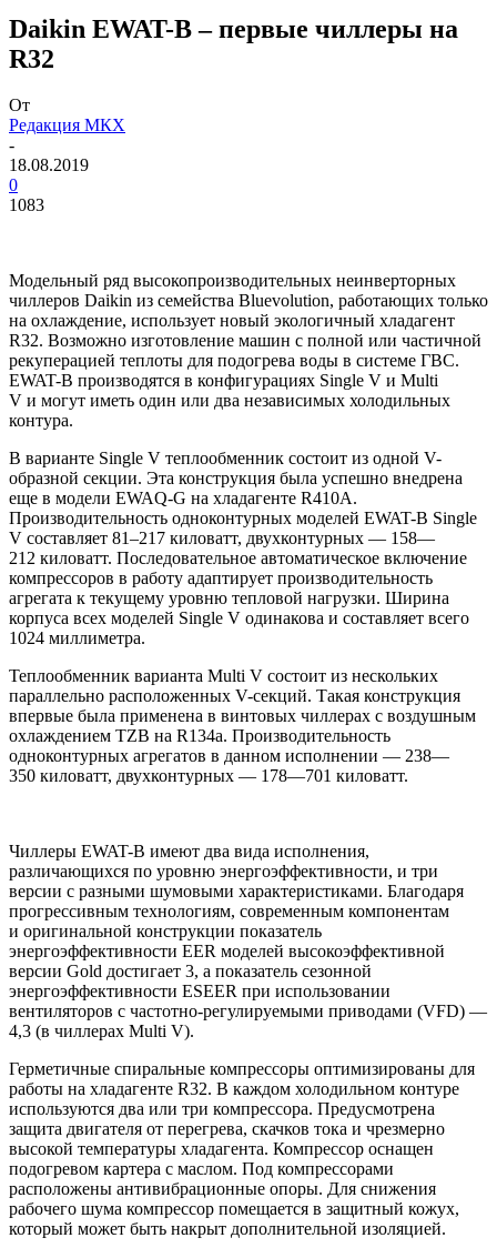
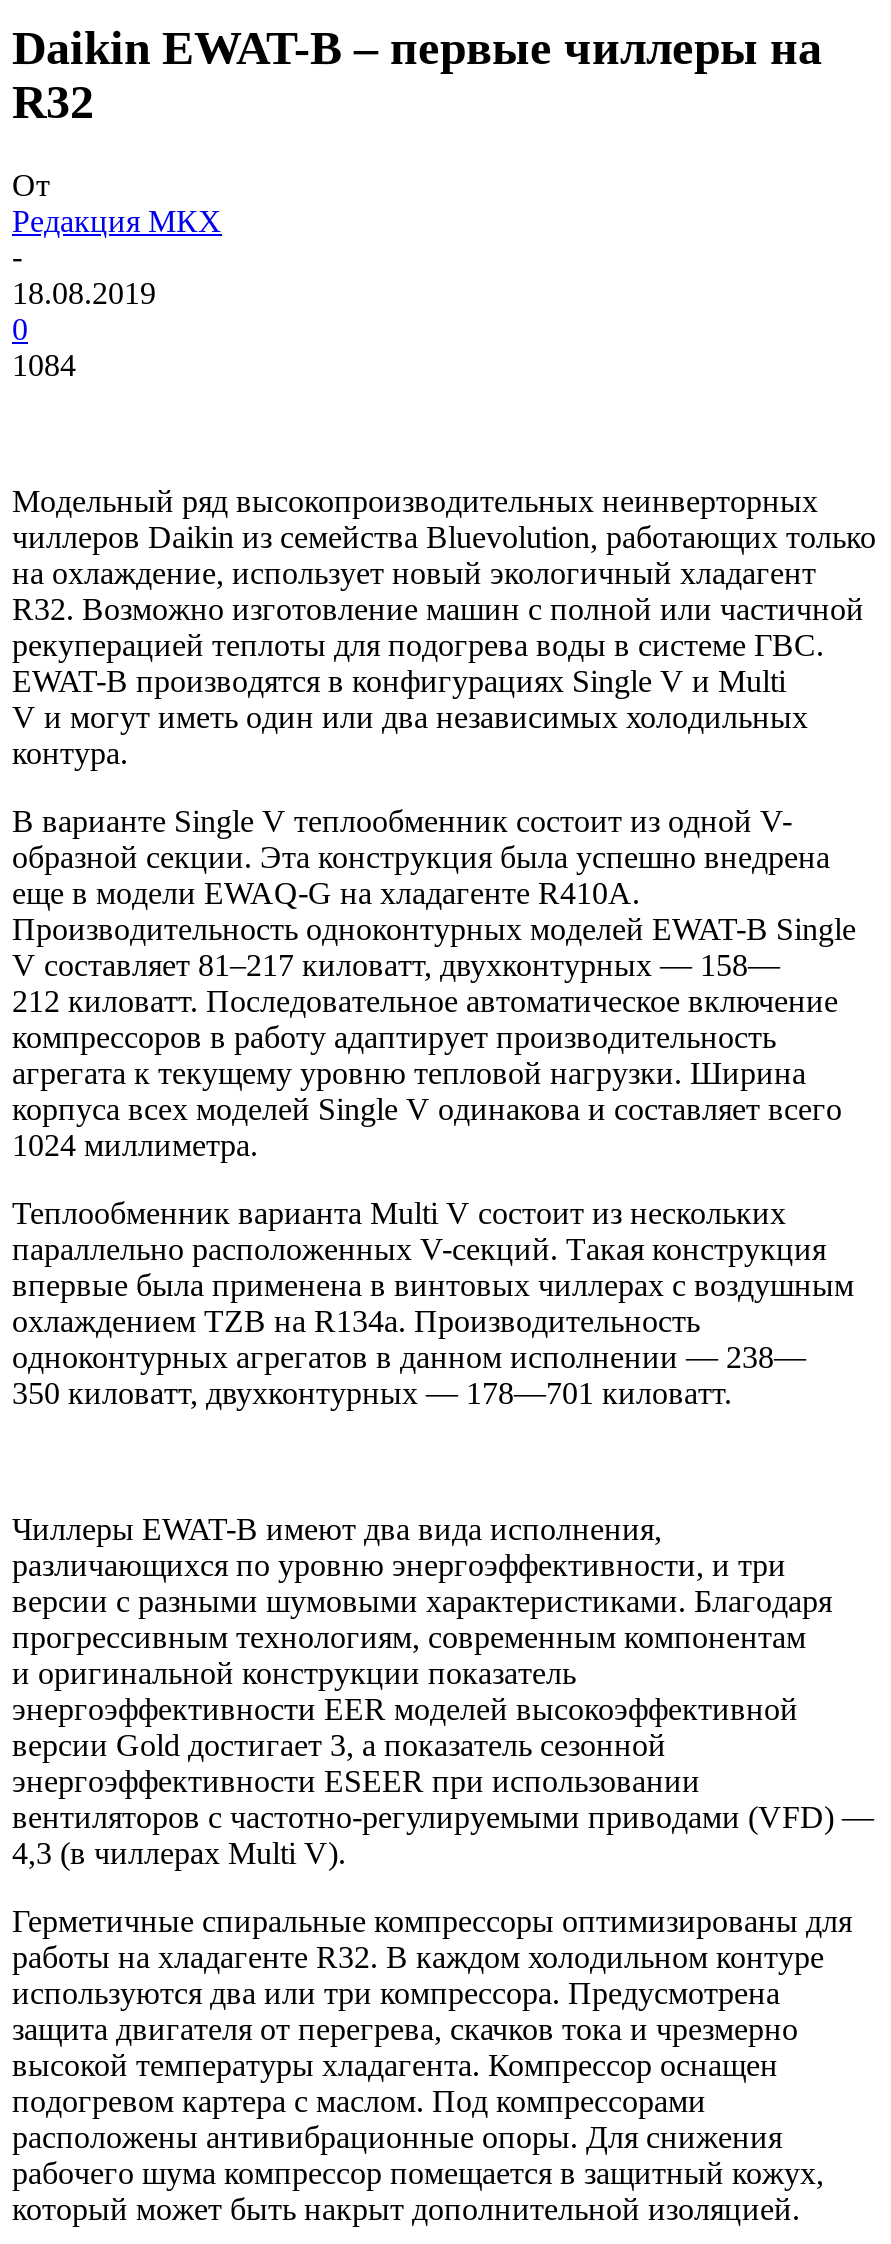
- 1083
+ 1084
